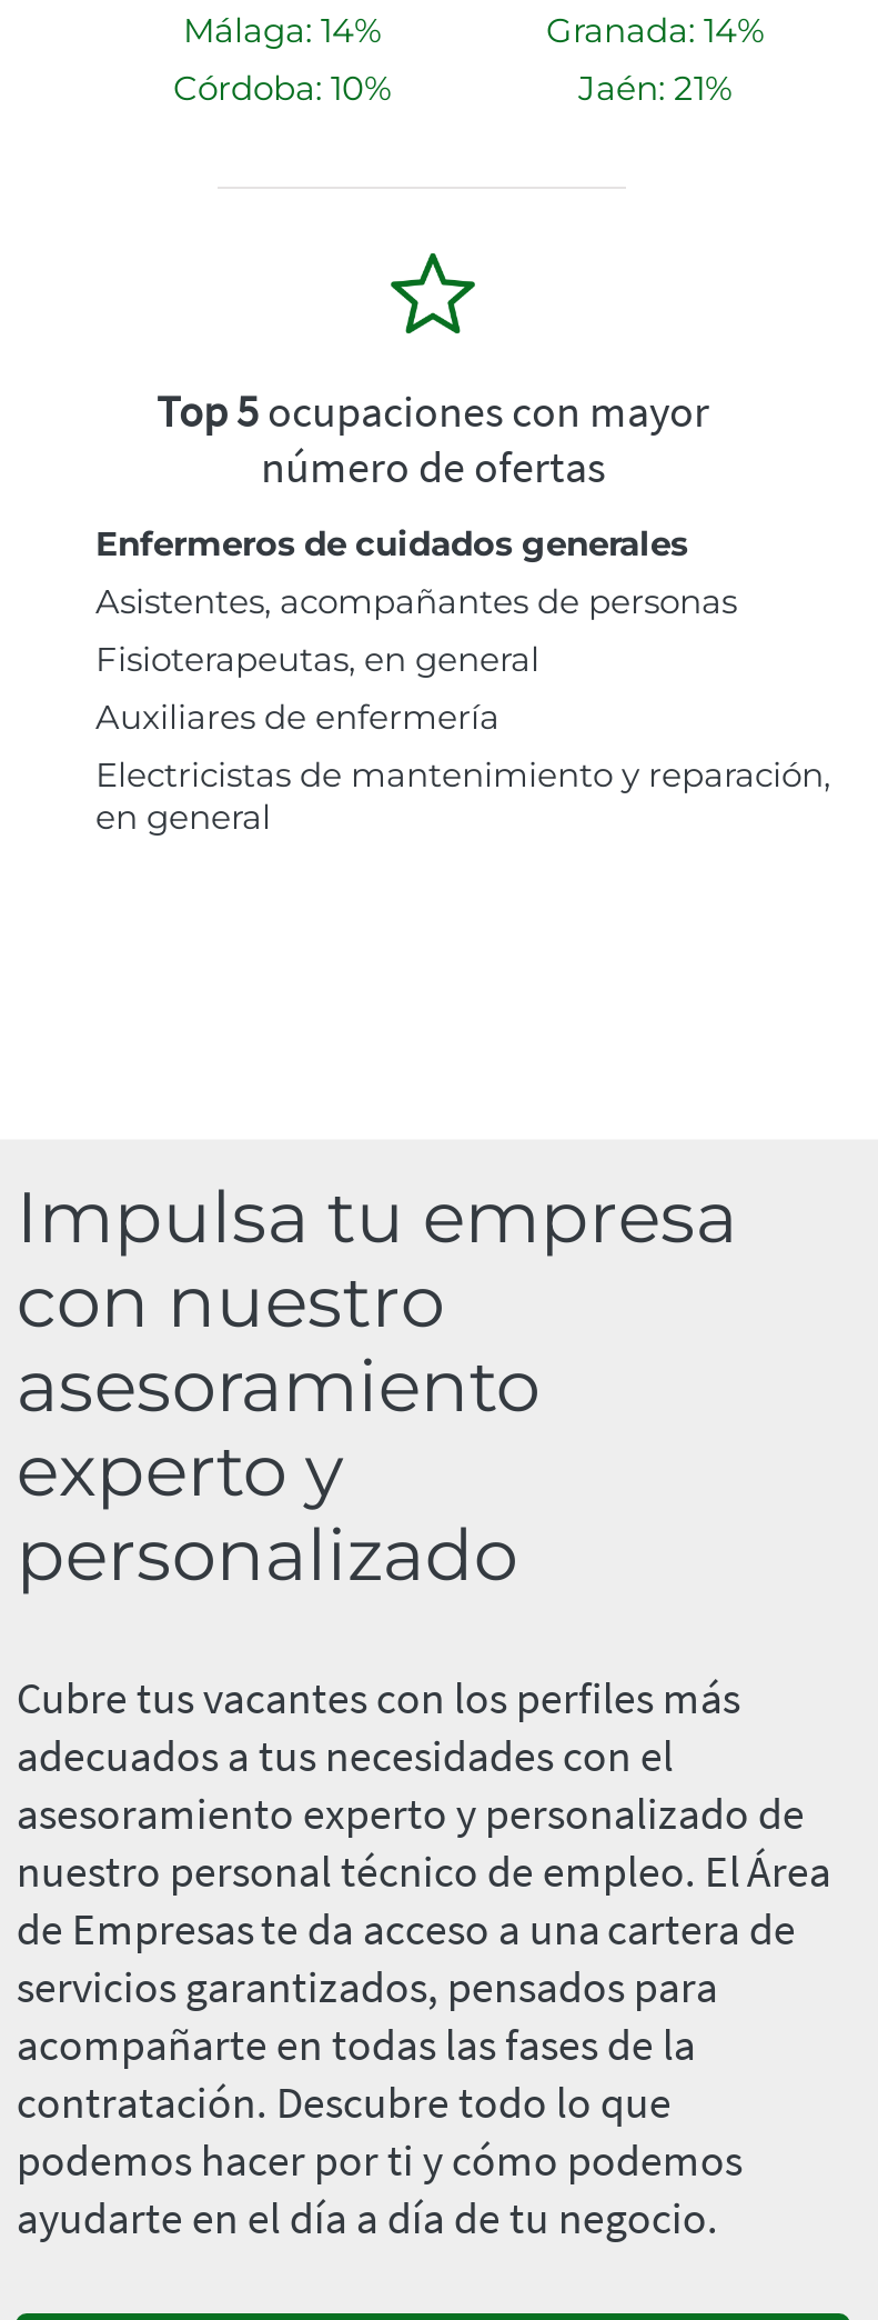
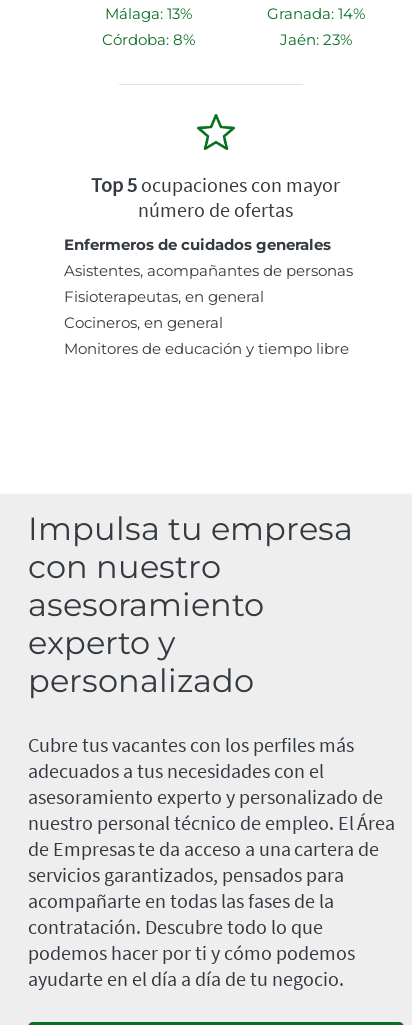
- Málaga: 14%
+ Málaga: 13%

- Córdoba: 10%
+ Córdoba: 8%

- Jaén: 21%
+ Jaén: 23%

- Auxiliares de enfermería
- Electricistas de mantenimiento y reparación,
- en general
+ Cocineros, en general
+ Monitores de educación y tiempo libre
